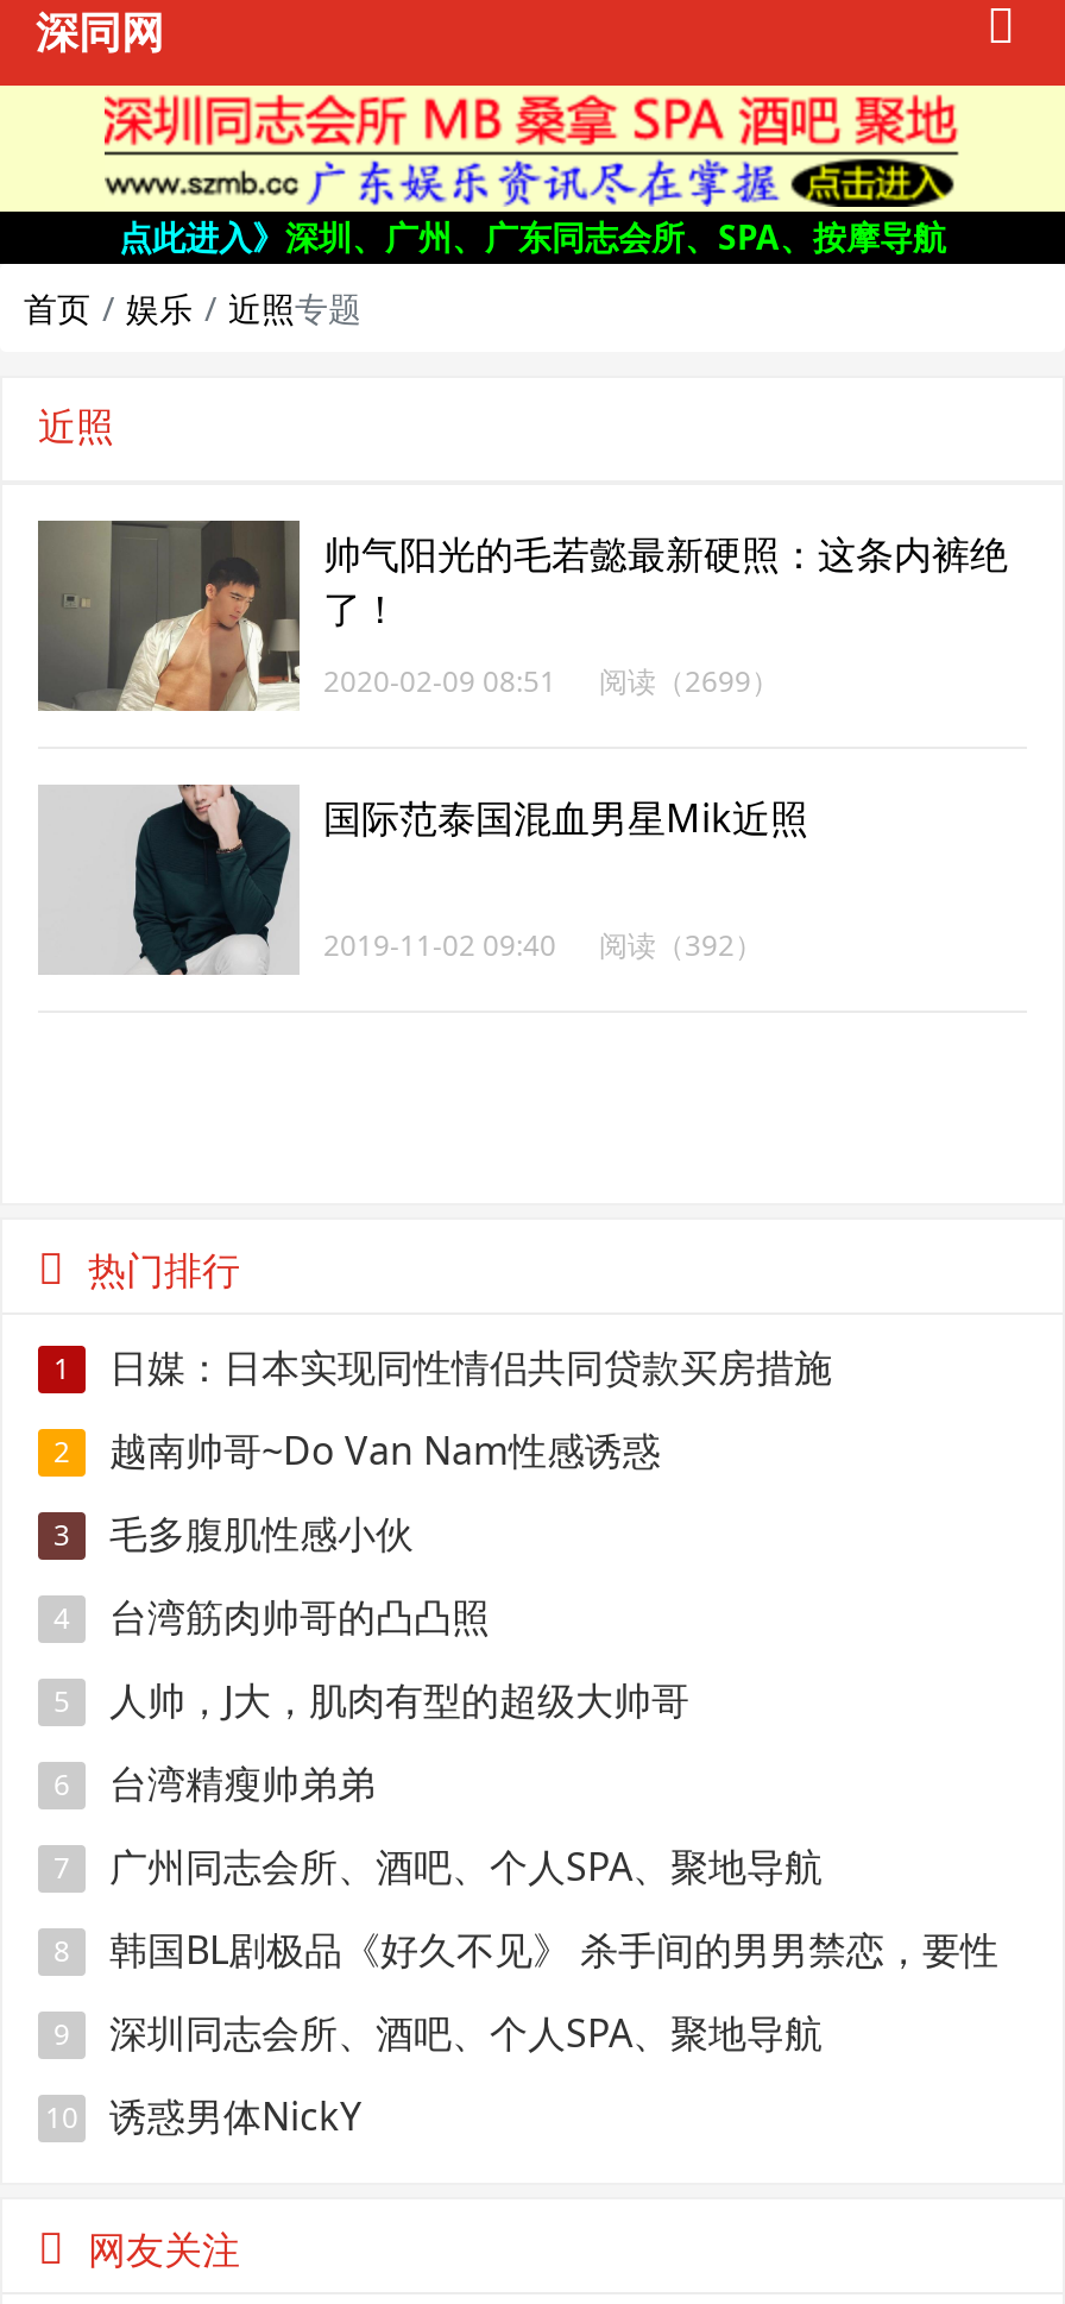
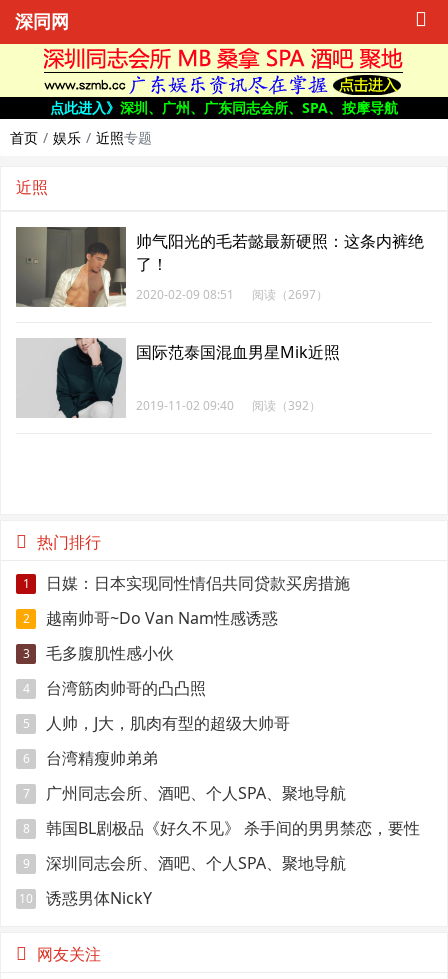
- 2020-02-09 08:51 阅读（2699）
+ 2020-02-09 08:51 阅读（2697）
